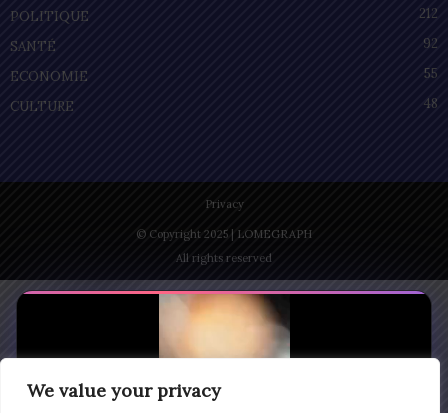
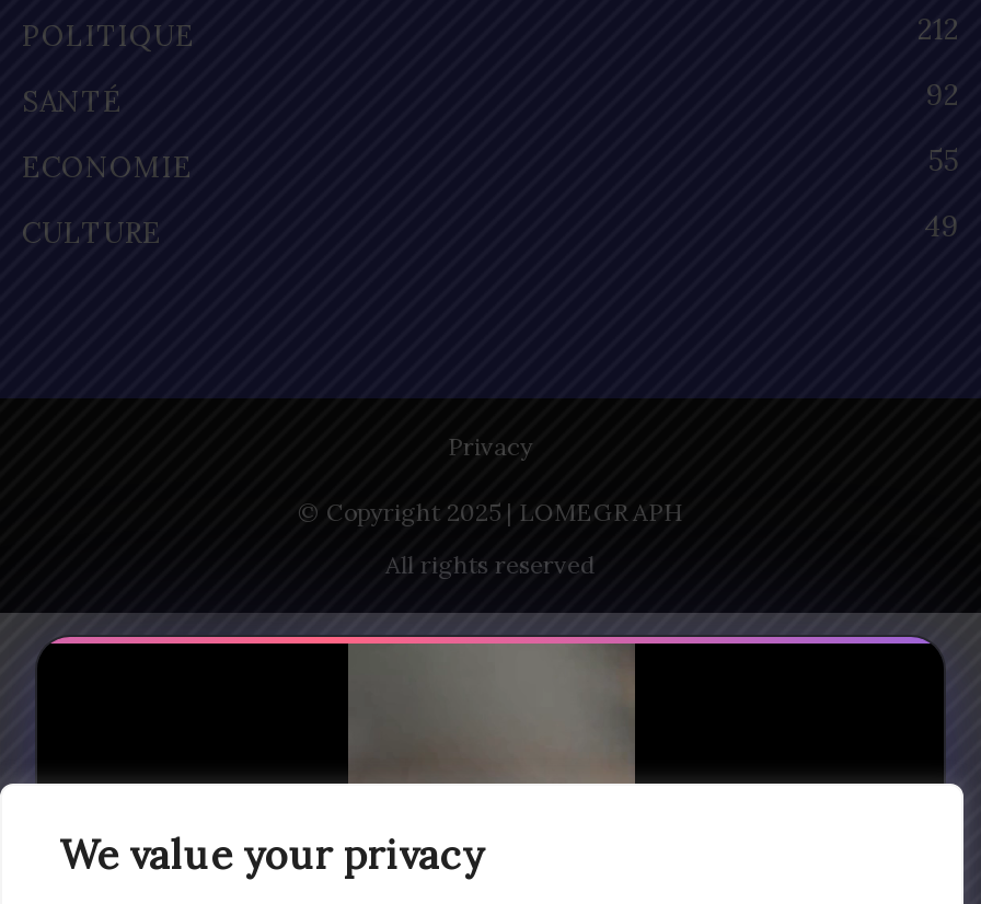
- 48
+ 49

- [image]
+ [image]
